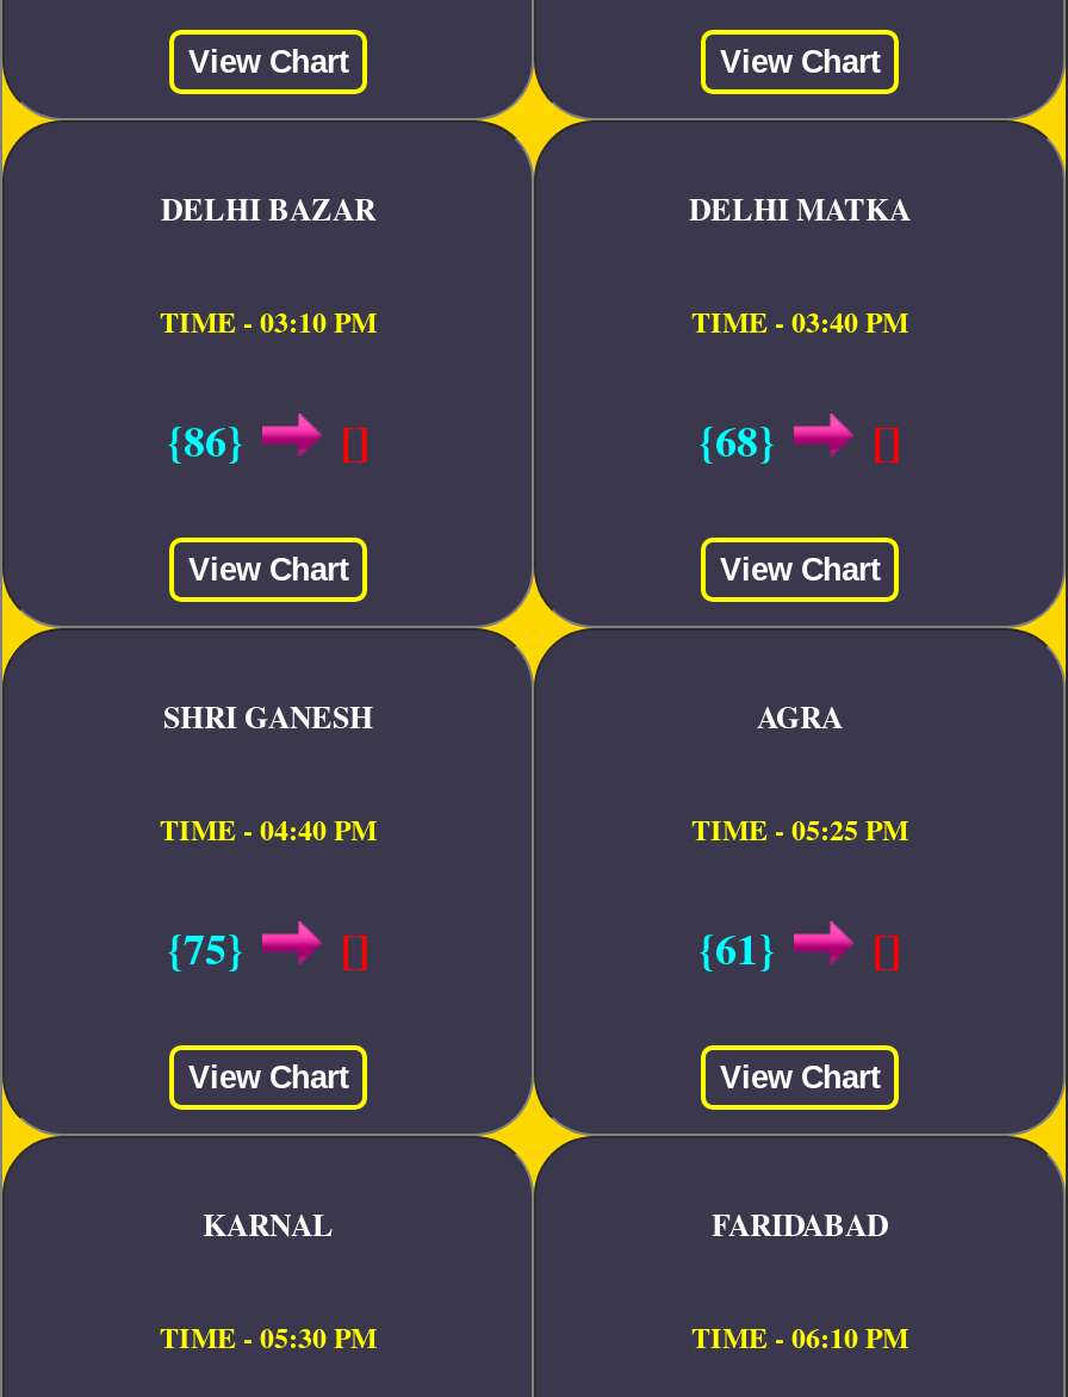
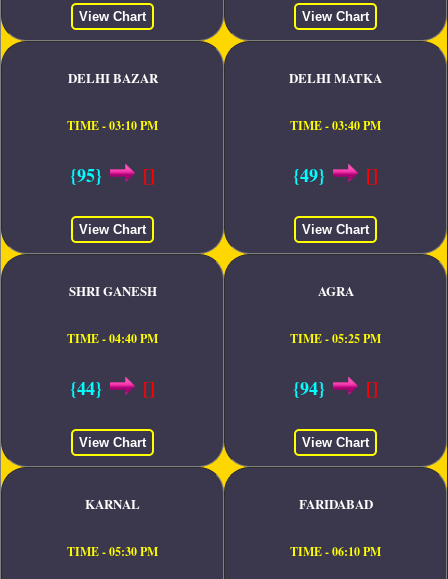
- {86}
+ {95}

- {68}
+ {49}

- {75}
+ {44}

- {61}
+ {94}
